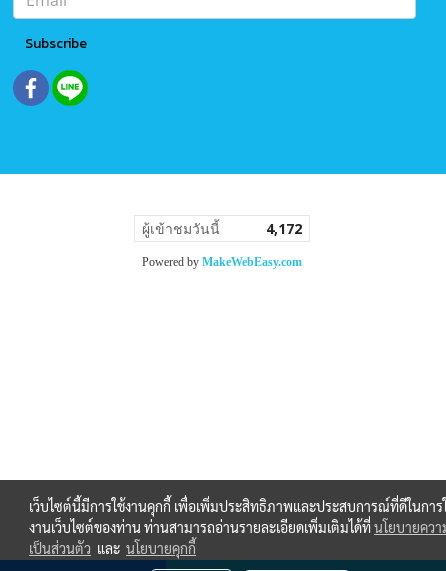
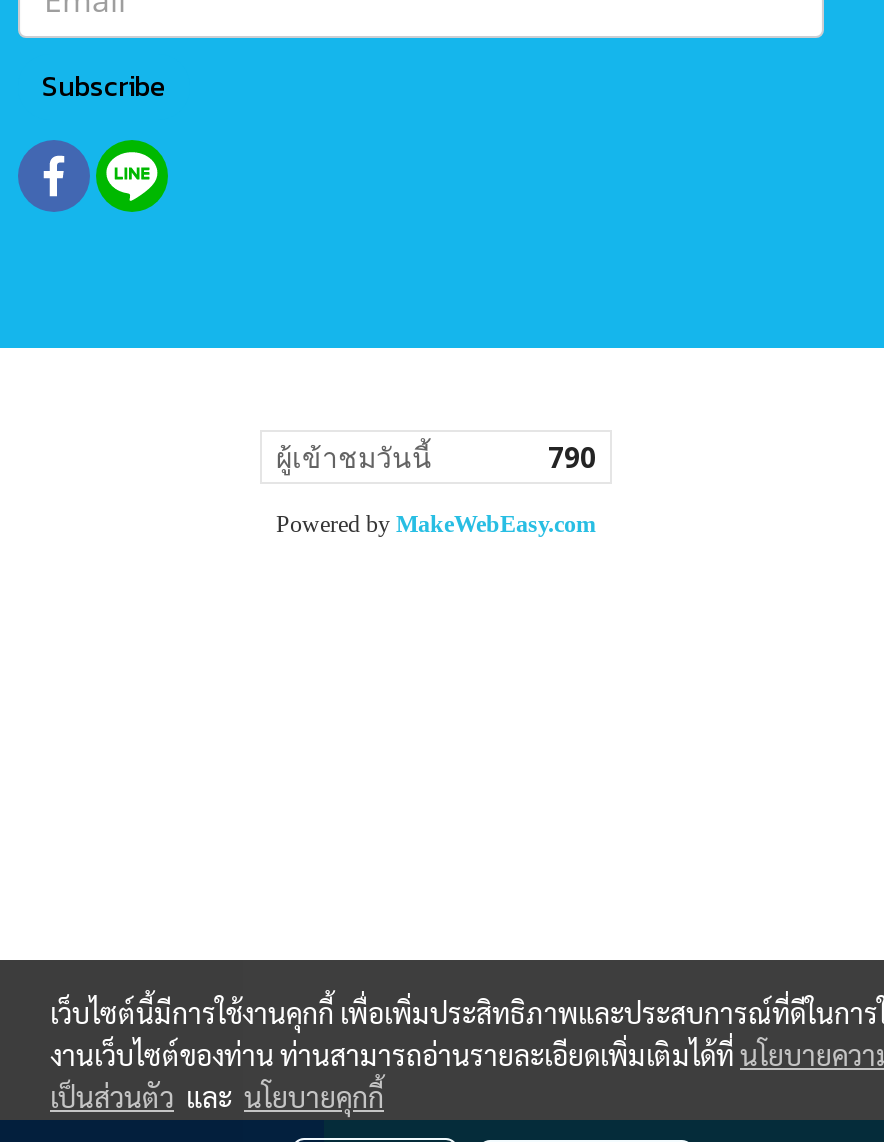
- 4,172
+ 790
